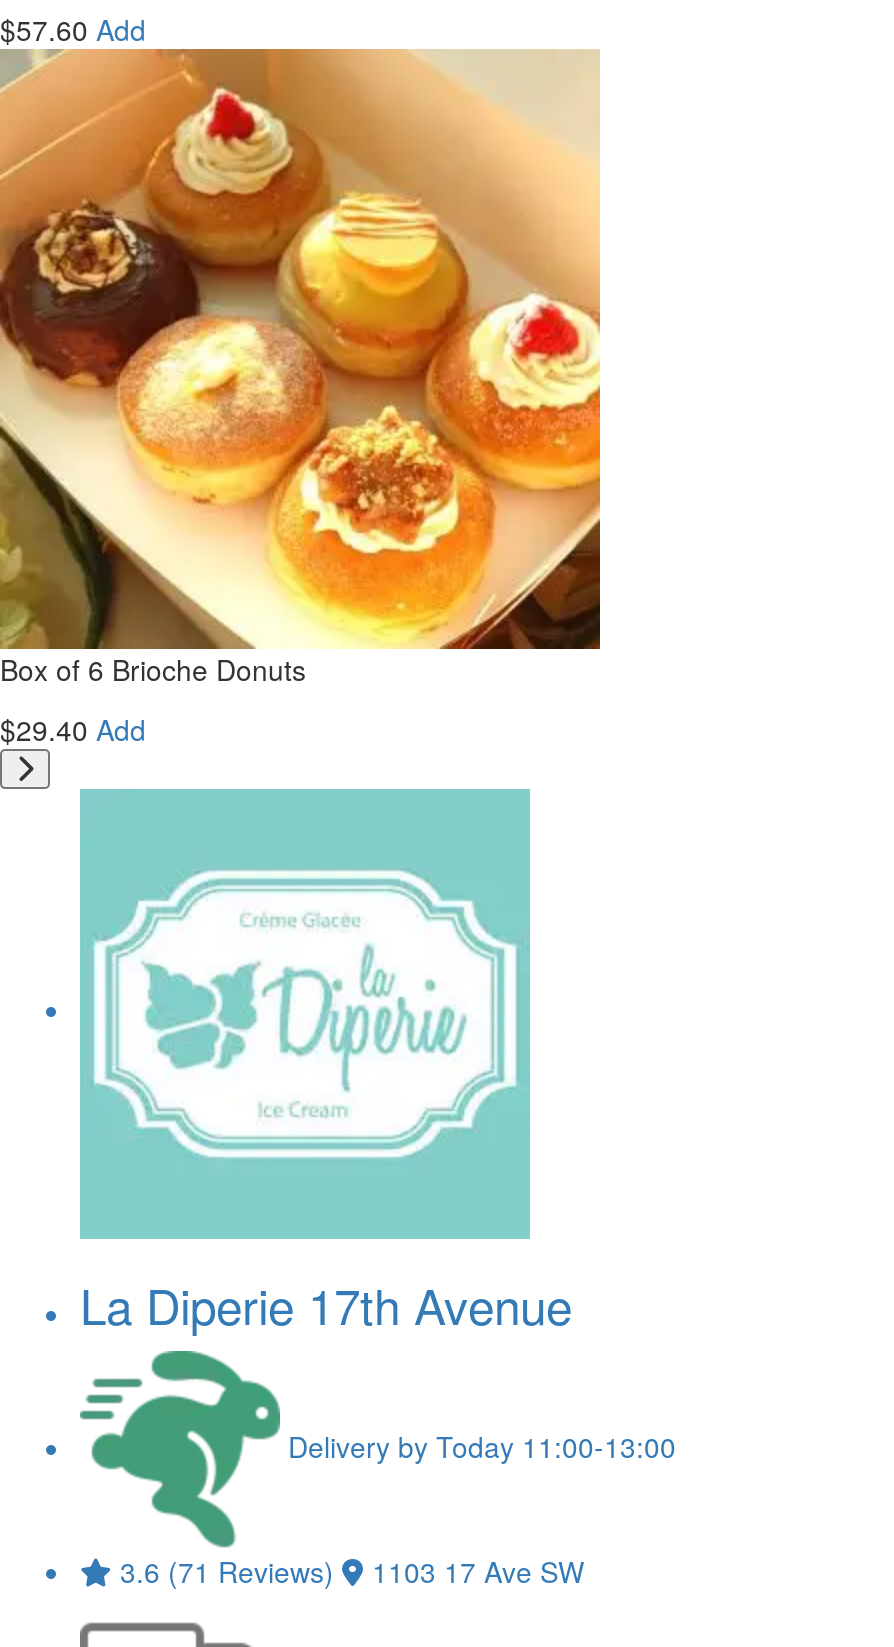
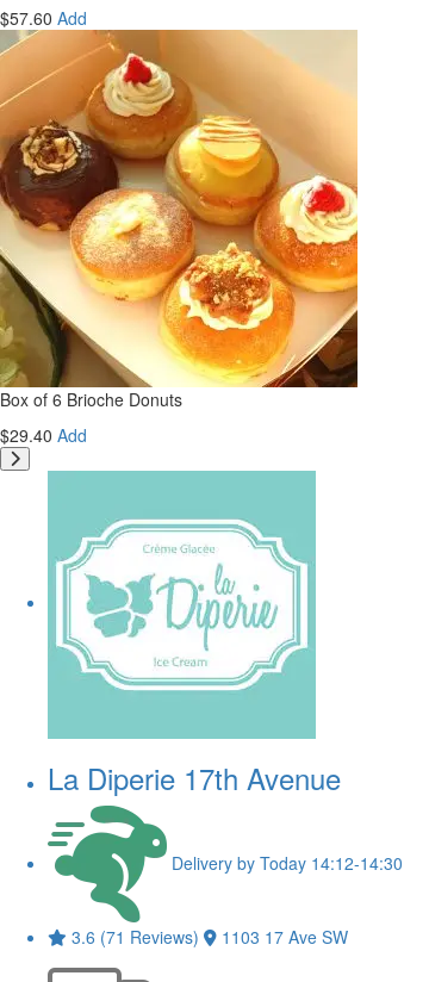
- Delivery by Today 11:00-13:00
+ Delivery by Today 14:12-14:30
